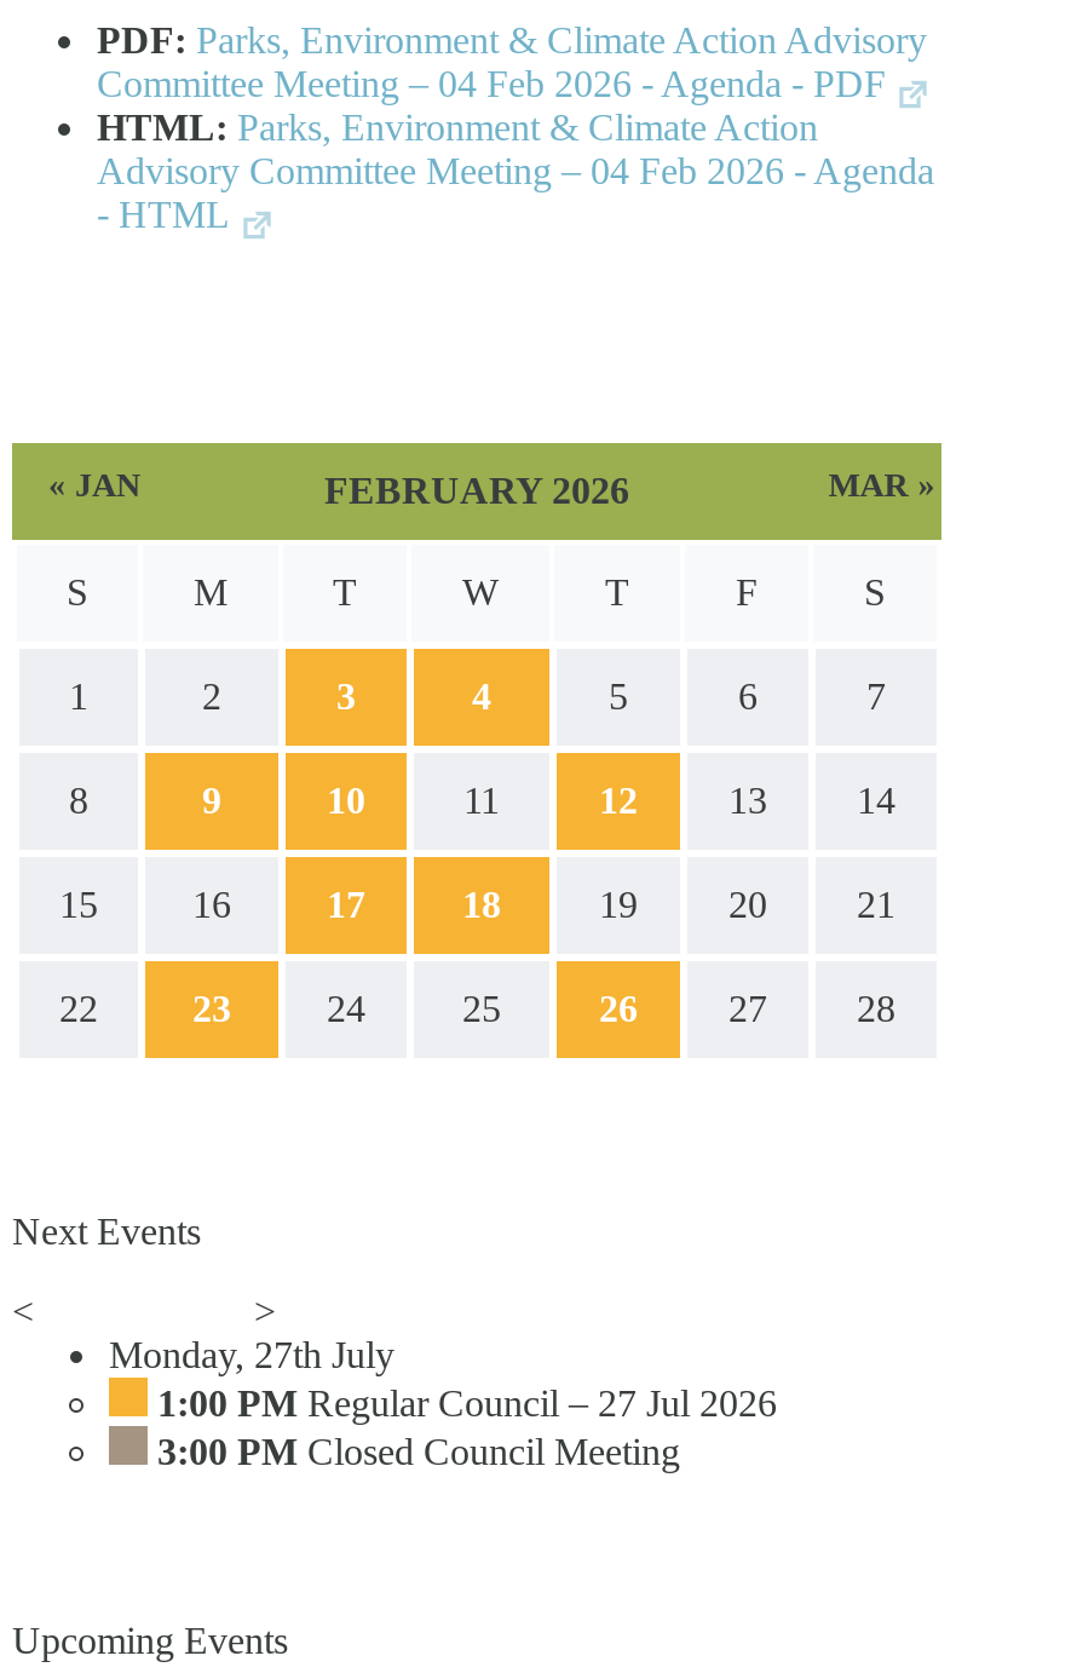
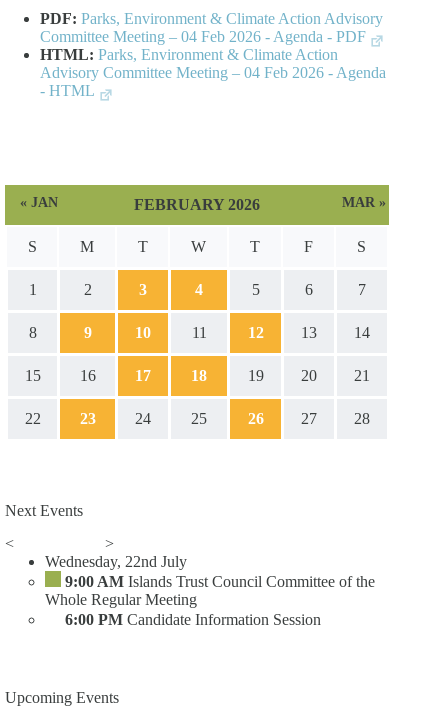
- Monday, 27th July
- 1:00 PM Regular Council – 27 Jul 2026
- 3:00 PM Closed Council Meeting
+ Wednesday, 22nd July
+ 9:00 AM Islands Trust Council Committee of the
+ Whole Regular Meeting
+ 6:00 PM Candidate Information Session
